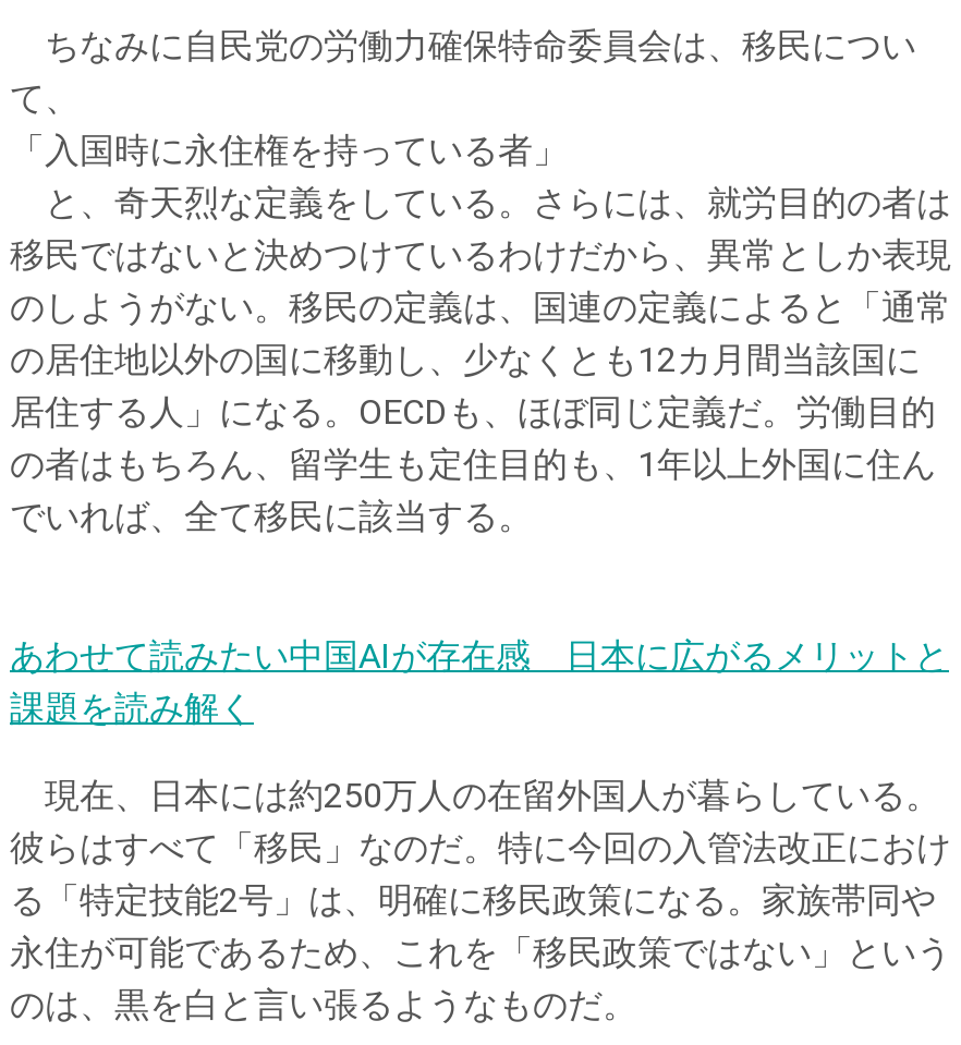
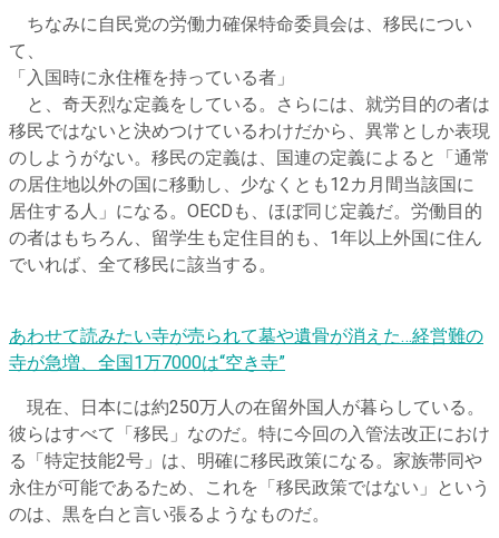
- あわせて読みたい中国AIが存在感 日本に広がるメリットと
- 課題を読み解く
+ あわせて読みたい寺が売られて墓や遺骨が消えた…経営難の
+ 寺が急増、全国1万7000は“空き寺”
